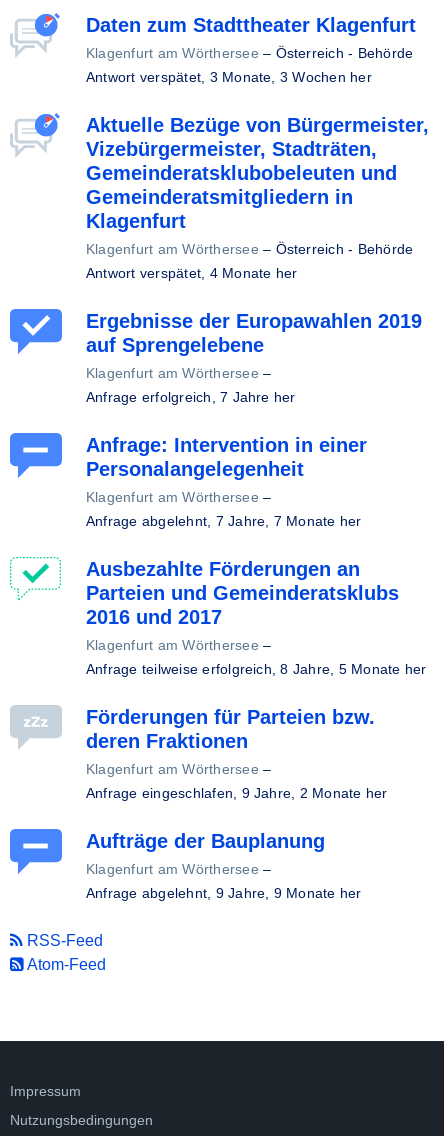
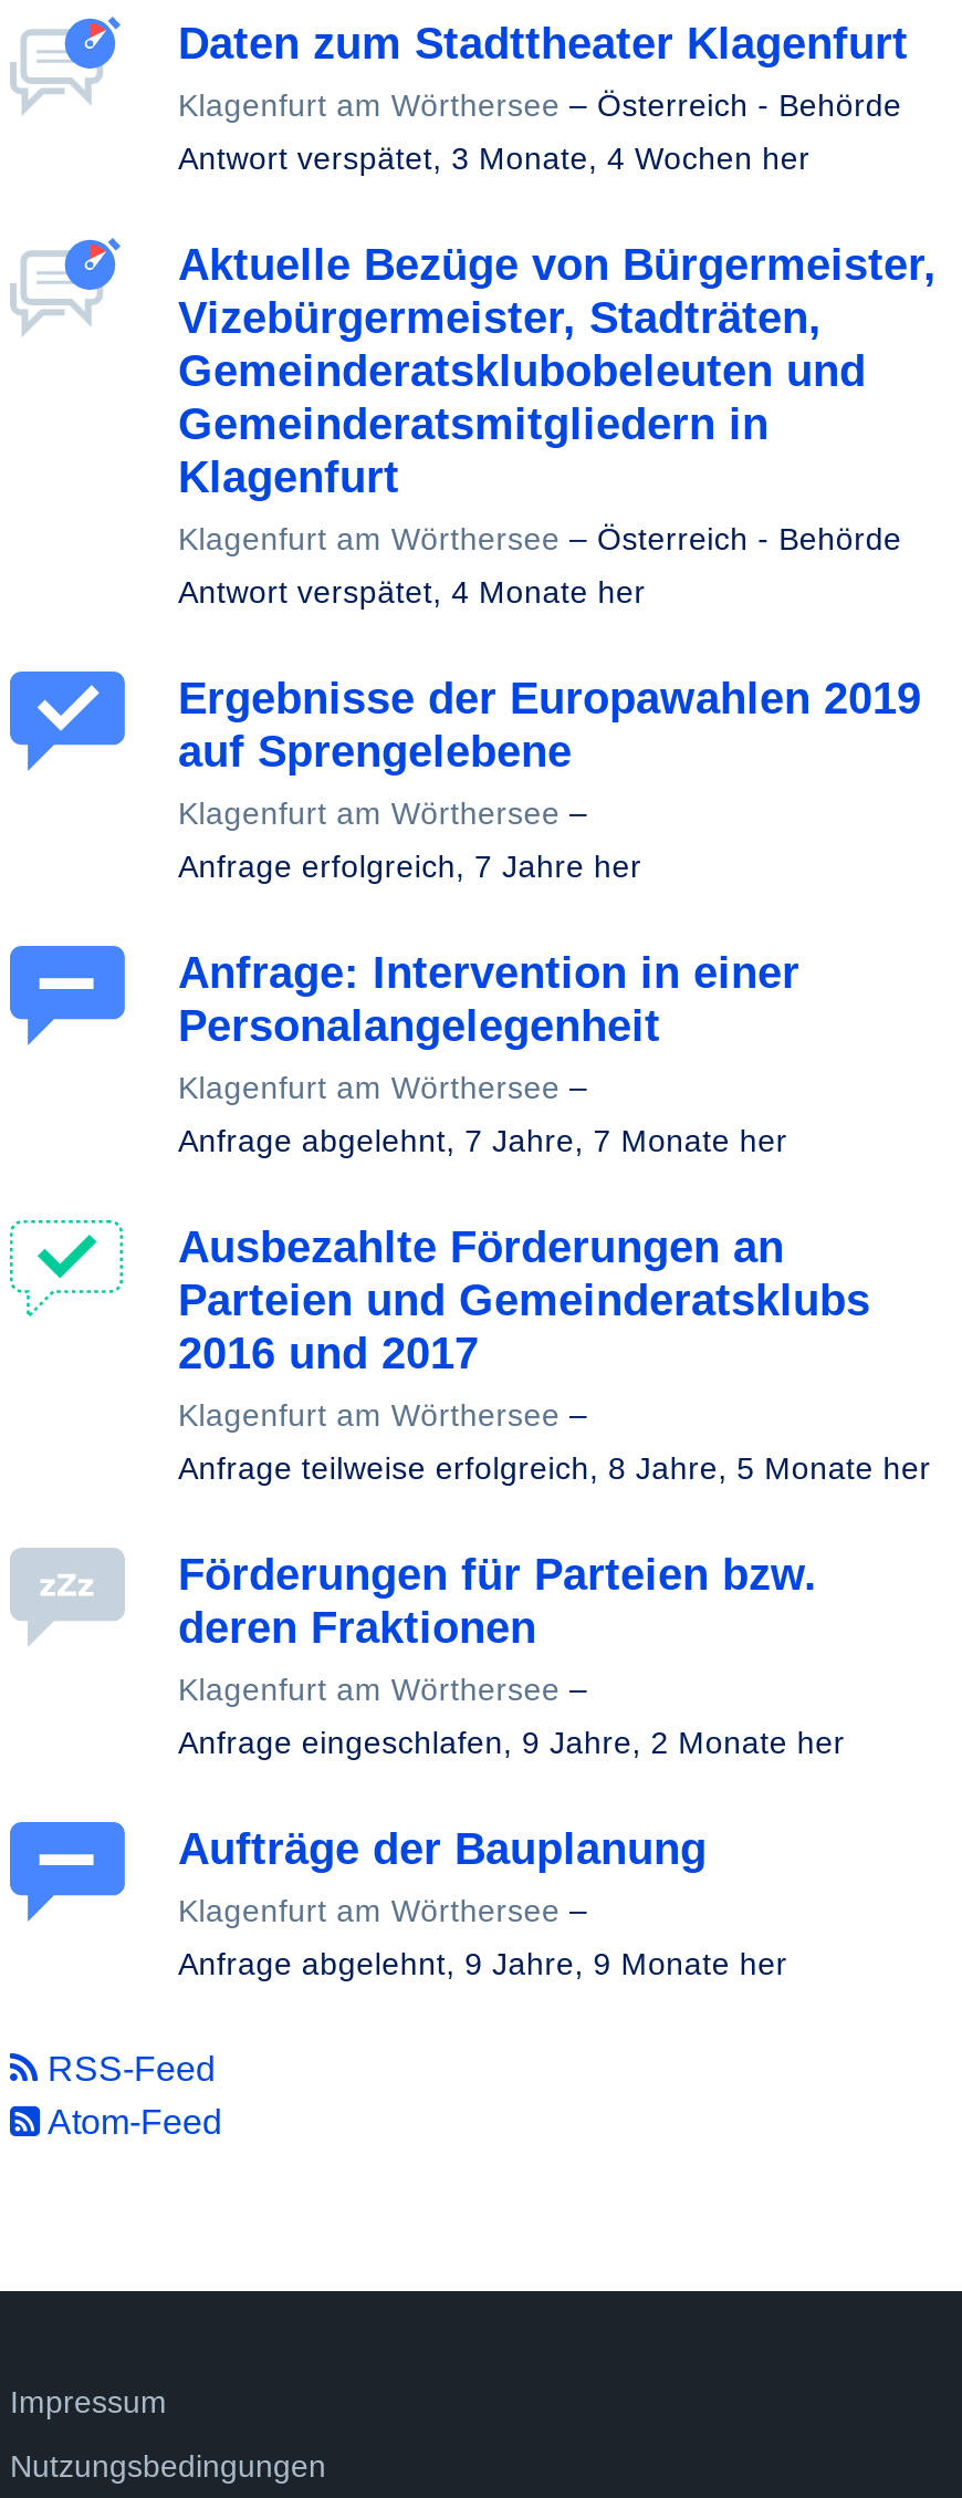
- Antwort verspätet, 3 Monate, 3 Wochen her
+ Antwort verspätet, 3 Monate, 4 Wochen her
